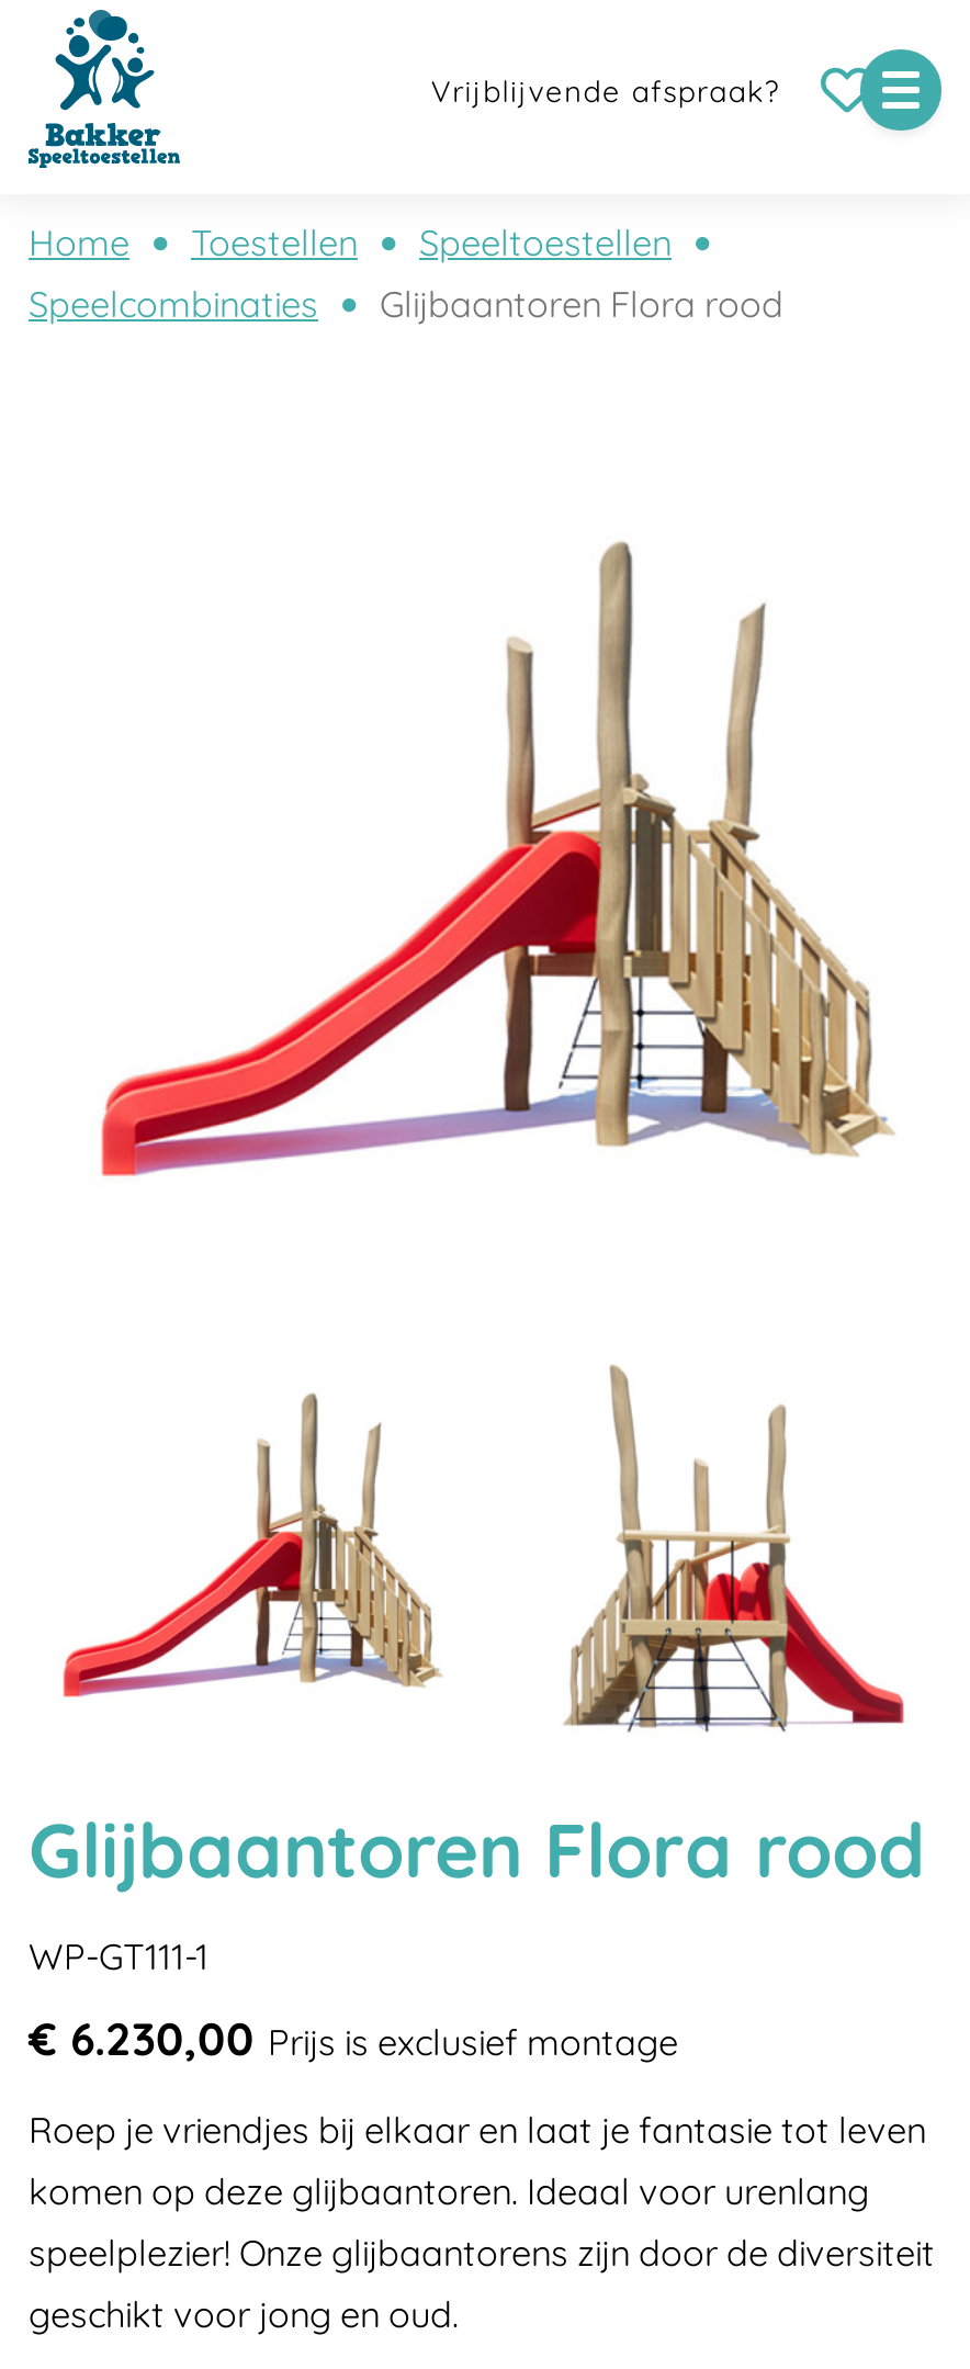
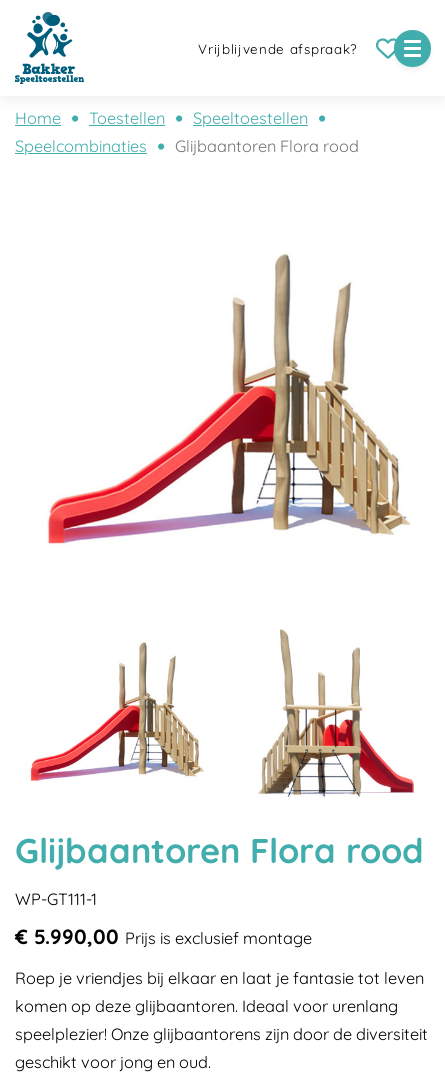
- € 6.230,00 Prijs is exclusief montage
+ € 5.990,00 Prijs is exclusief montage
